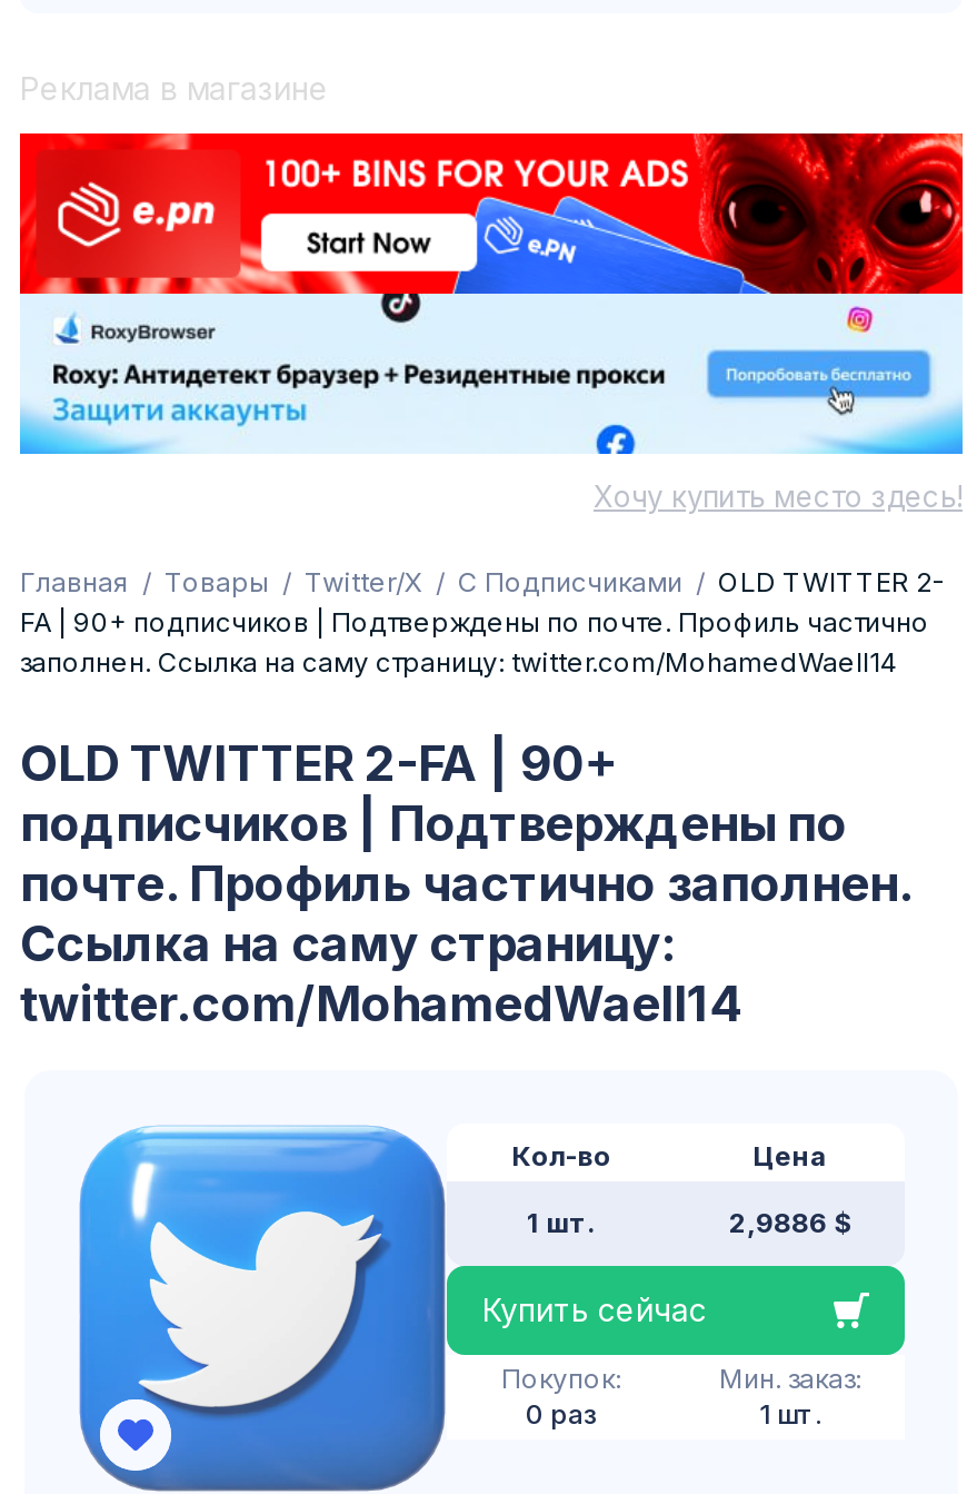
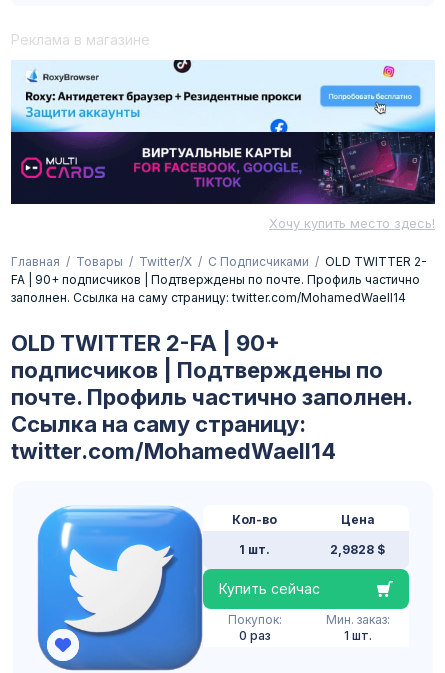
- [image]
+ [image]

- 2,9886 $
+ 2,9828 $
